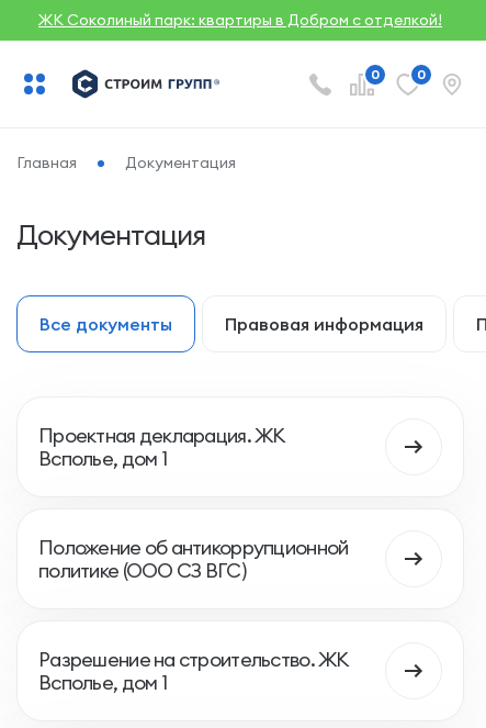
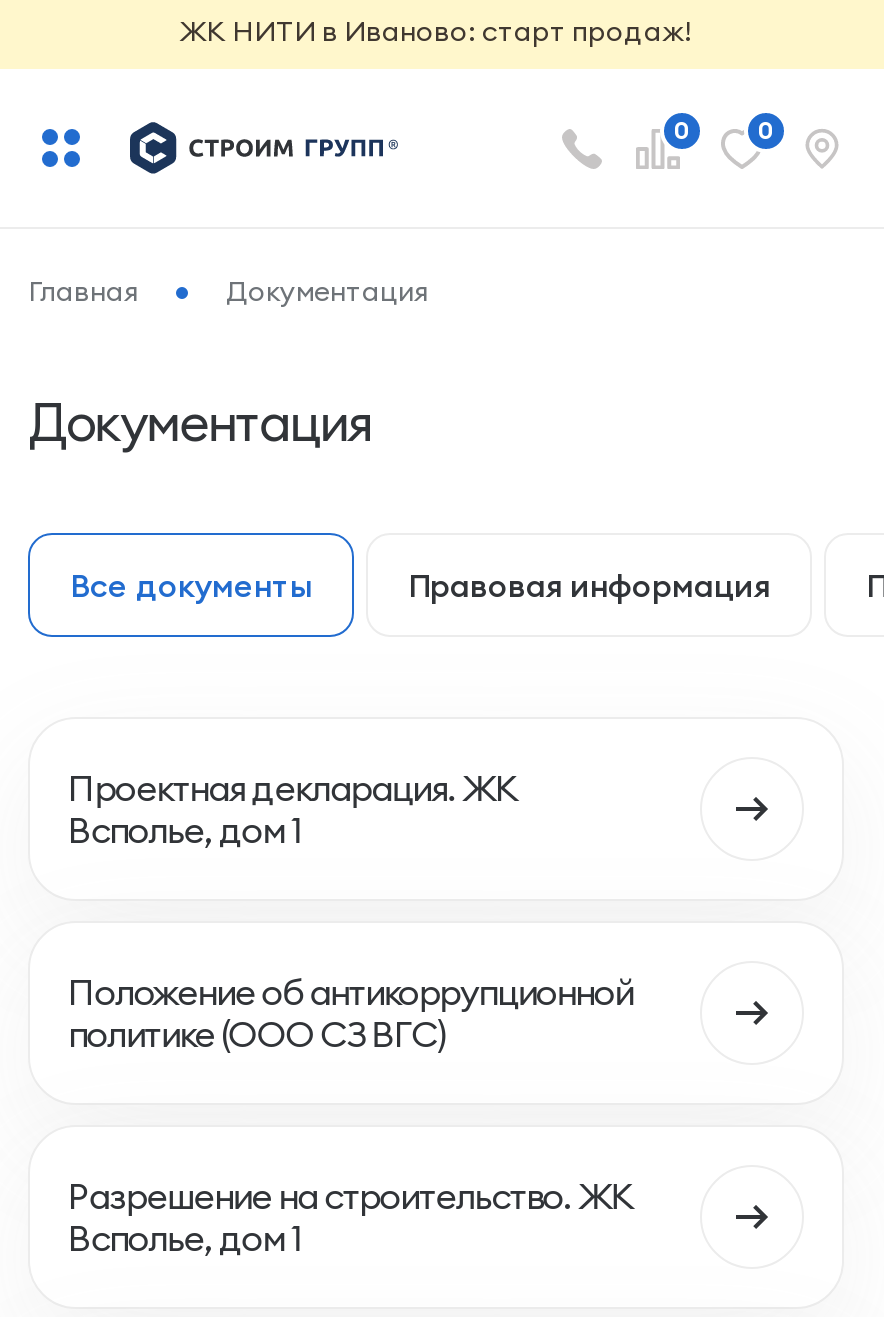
- ЖК Соколиный парк: квартиры в Добром с отделкой!
+ ЖК НИТИ в Иваново: старт продаж!
